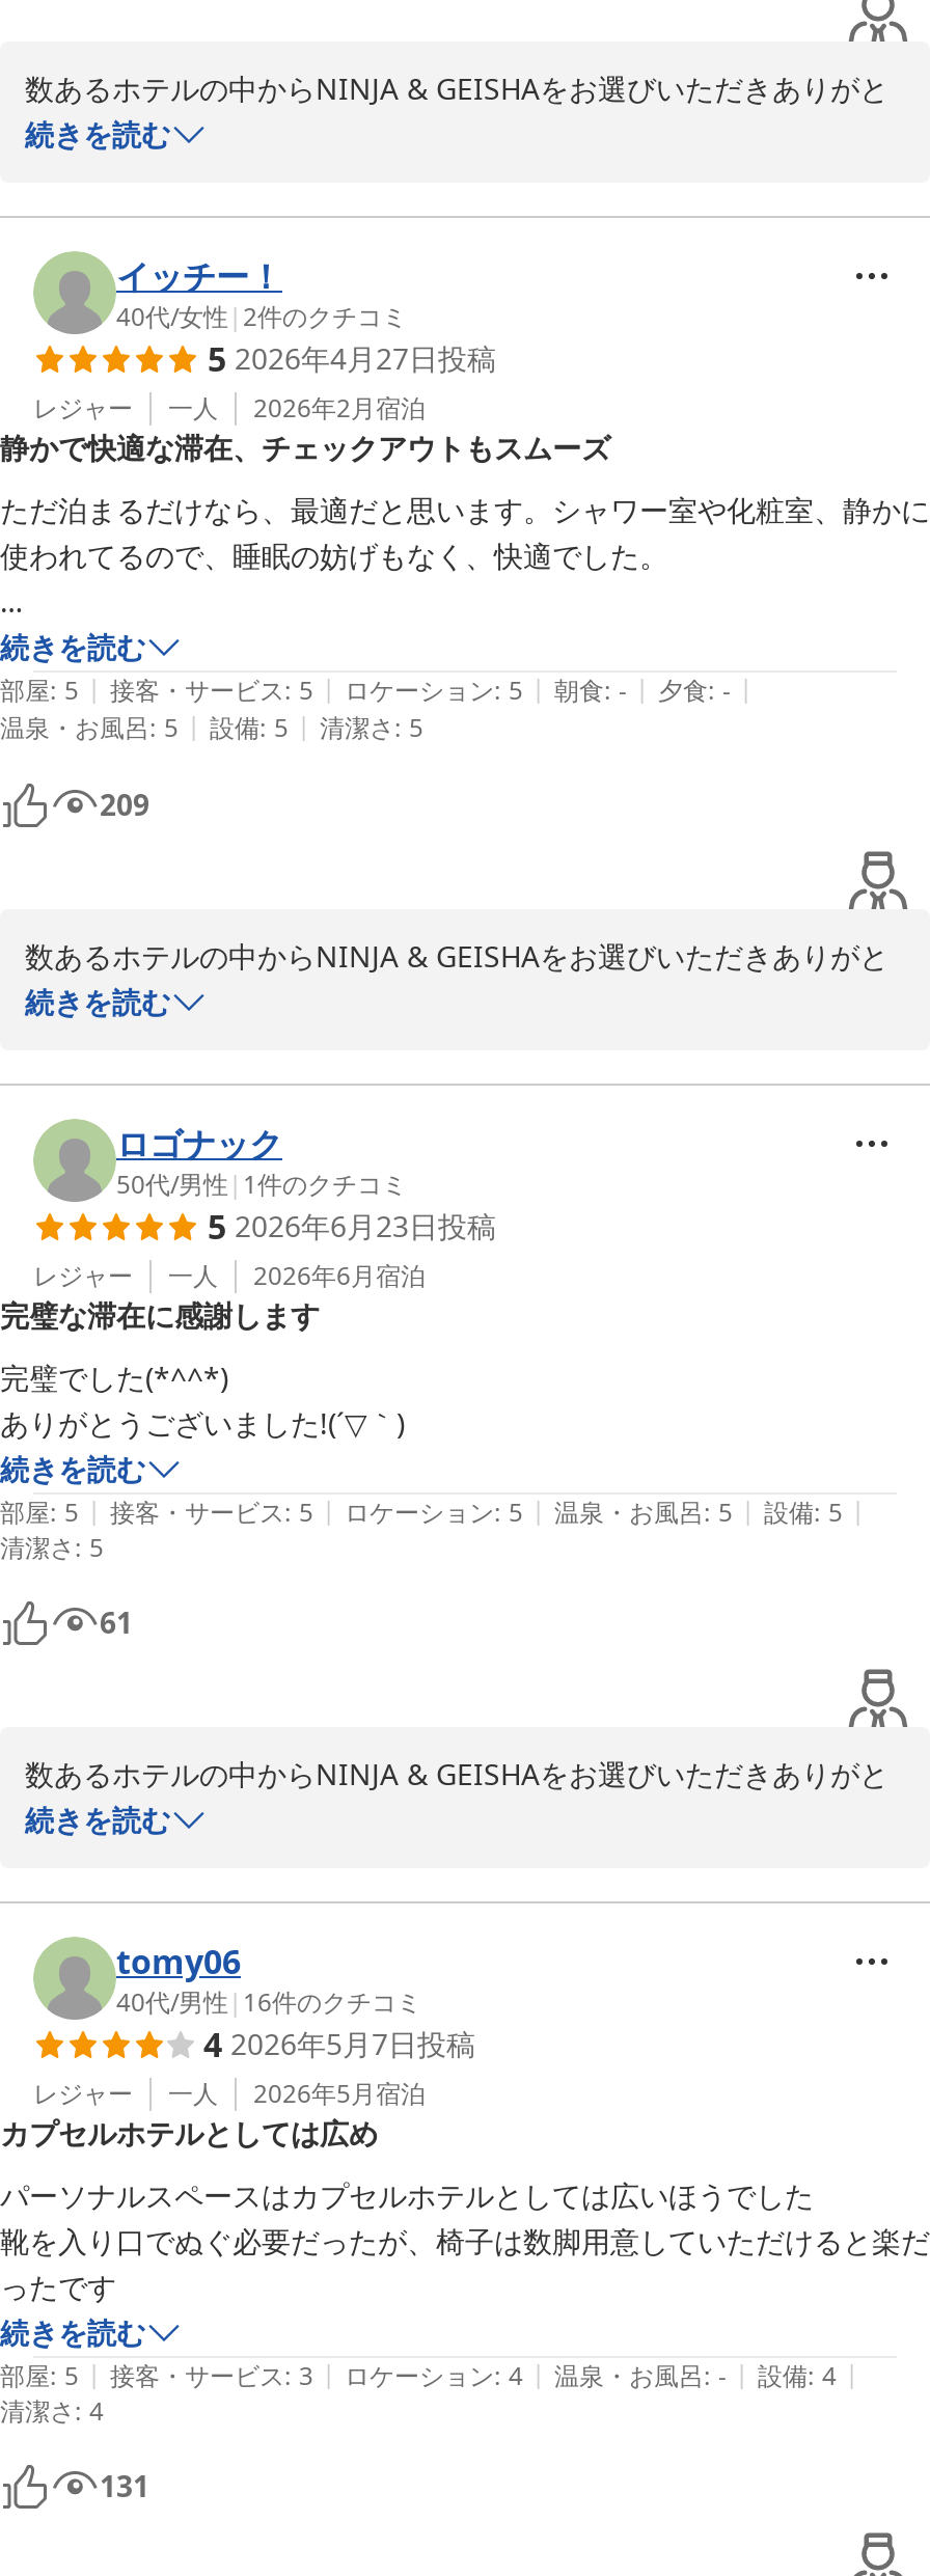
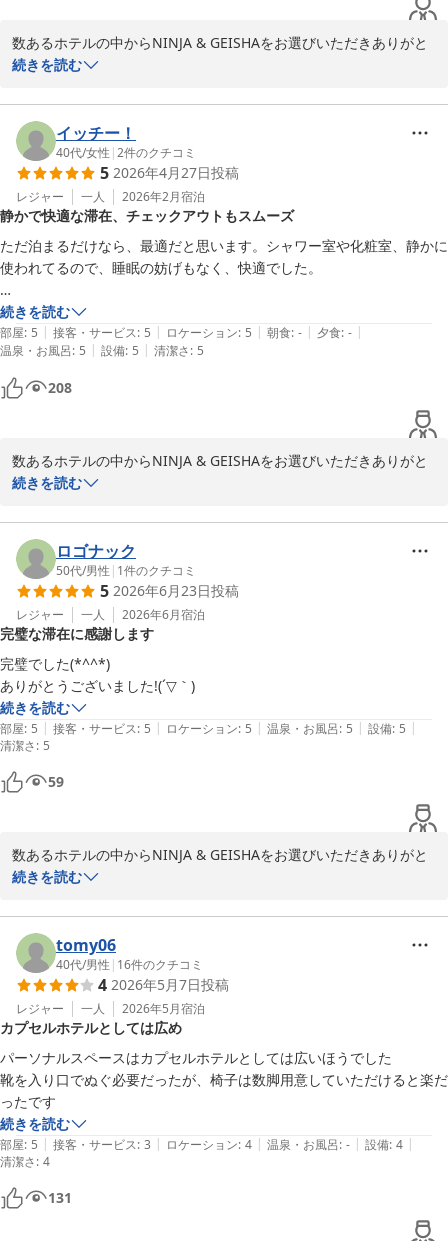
- 209
+ 208

- 61
+ 59
